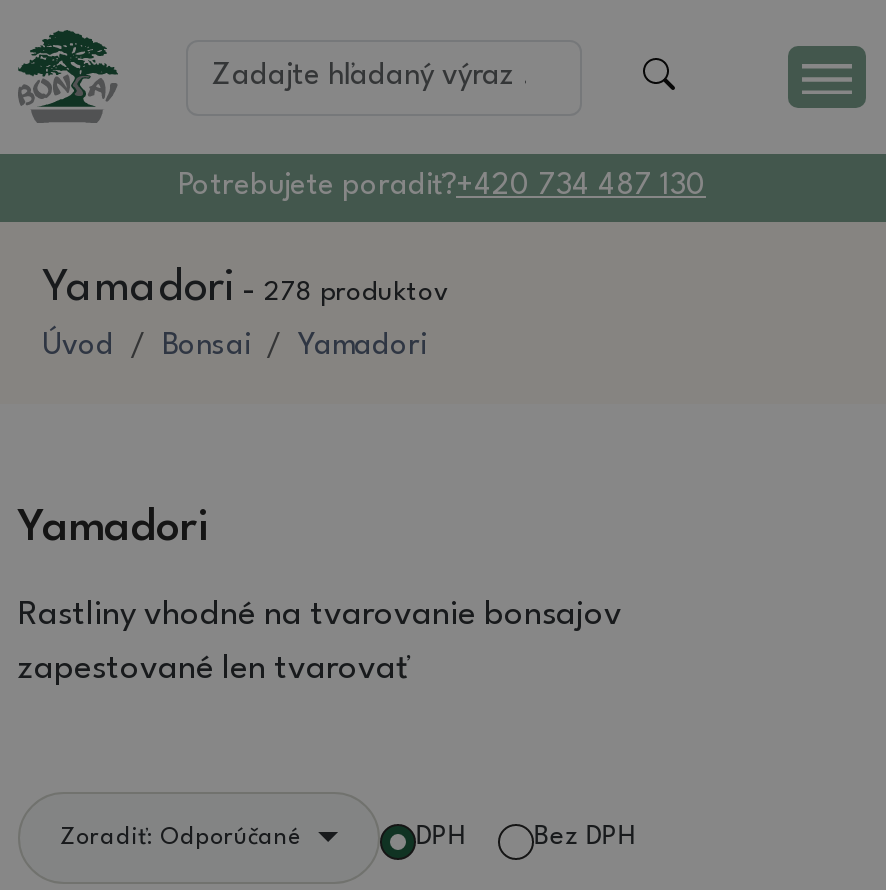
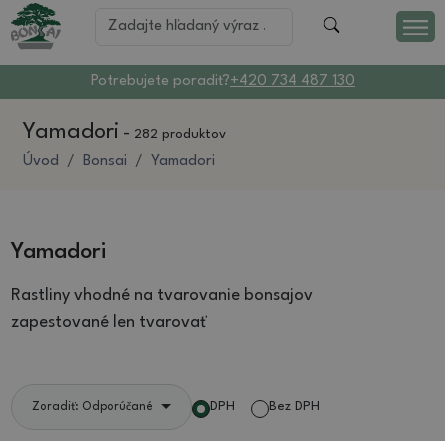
- Yamadori - 278 produktov
+ Yamadori - 282 produktov
